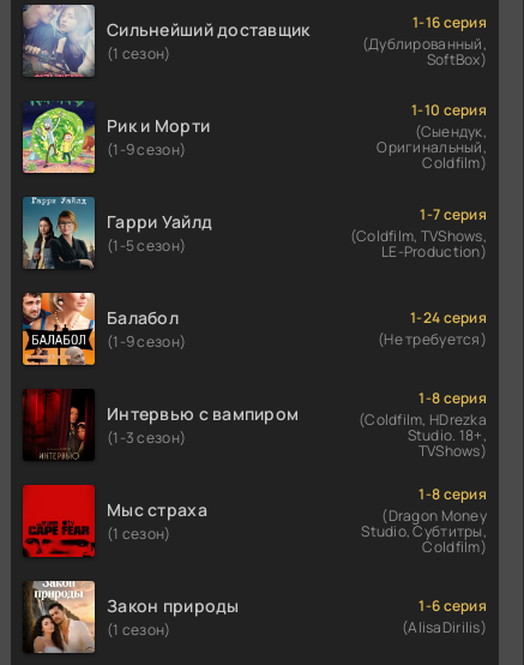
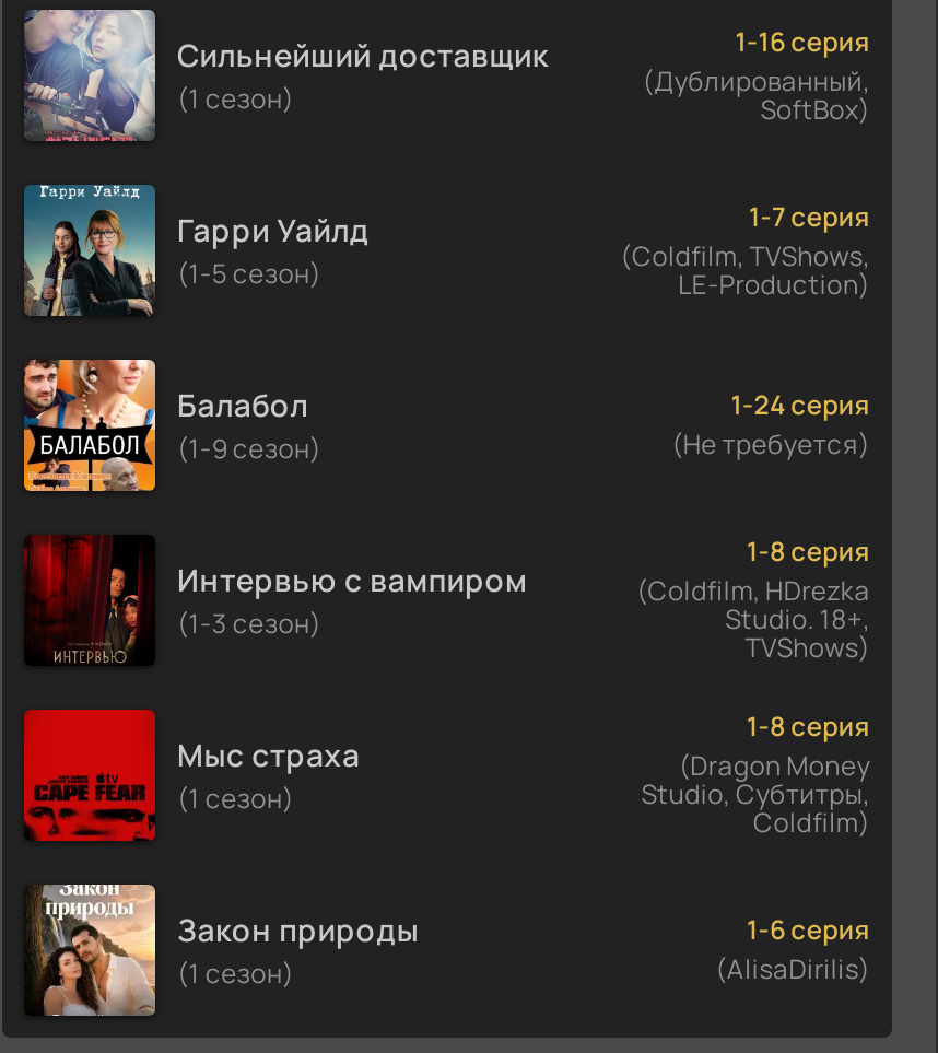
- [image]
- Рик и Морти
- (1-9 сезон)

- 1-10 серия
- (Сыендук,
- Оригинальный,
- Coldfilm)
